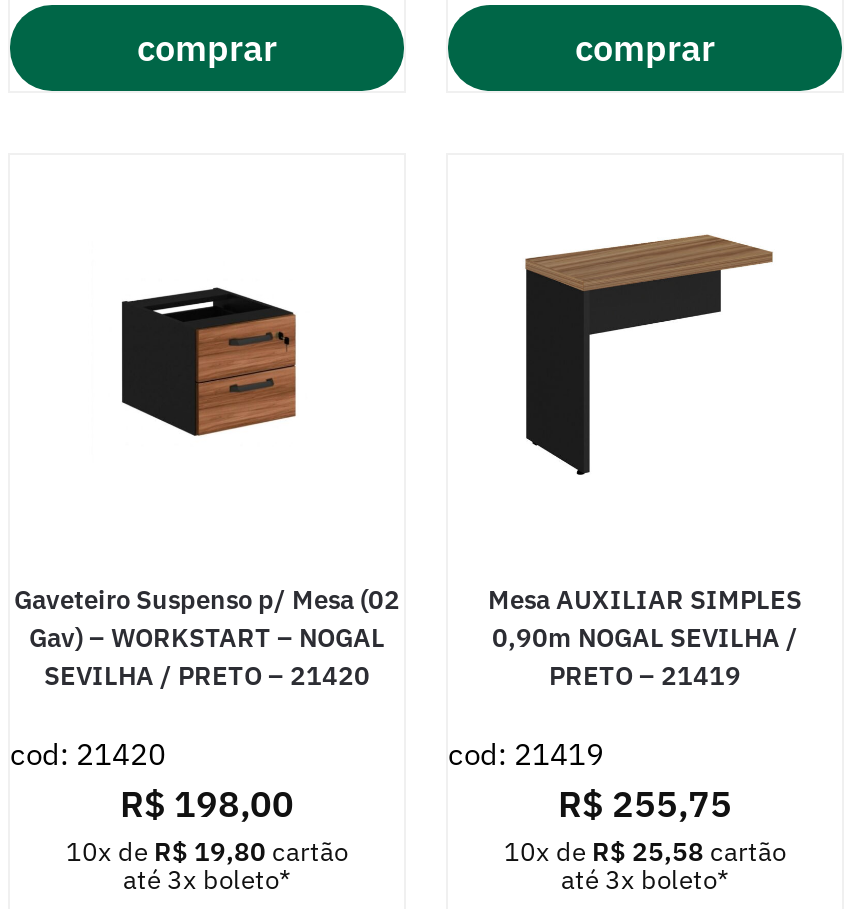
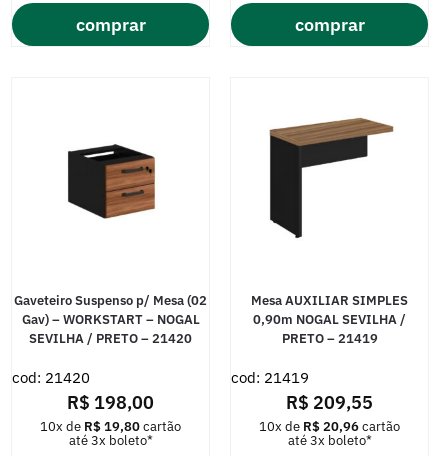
- R$255,75
+ R$209,55

- 10x de R$25,58 cartão
+ 10x de R$20,96 cartão
